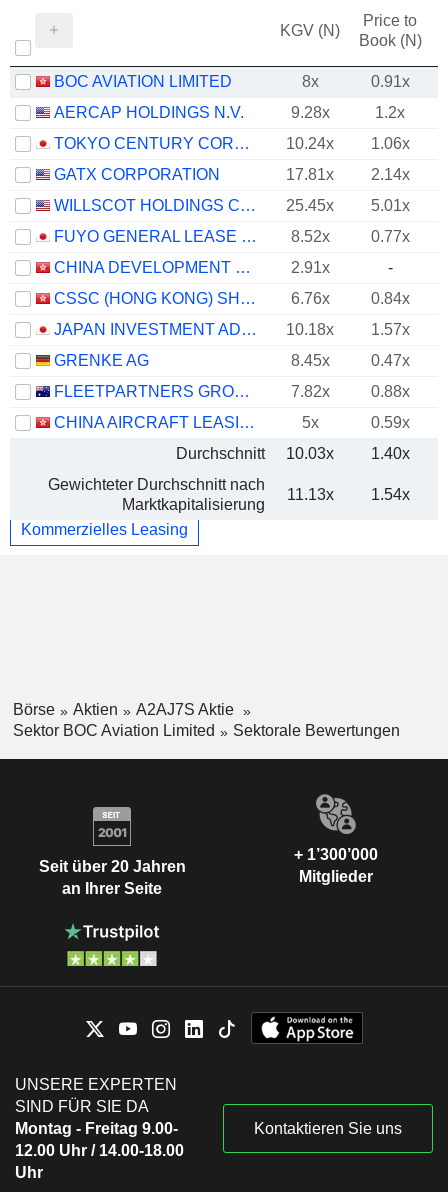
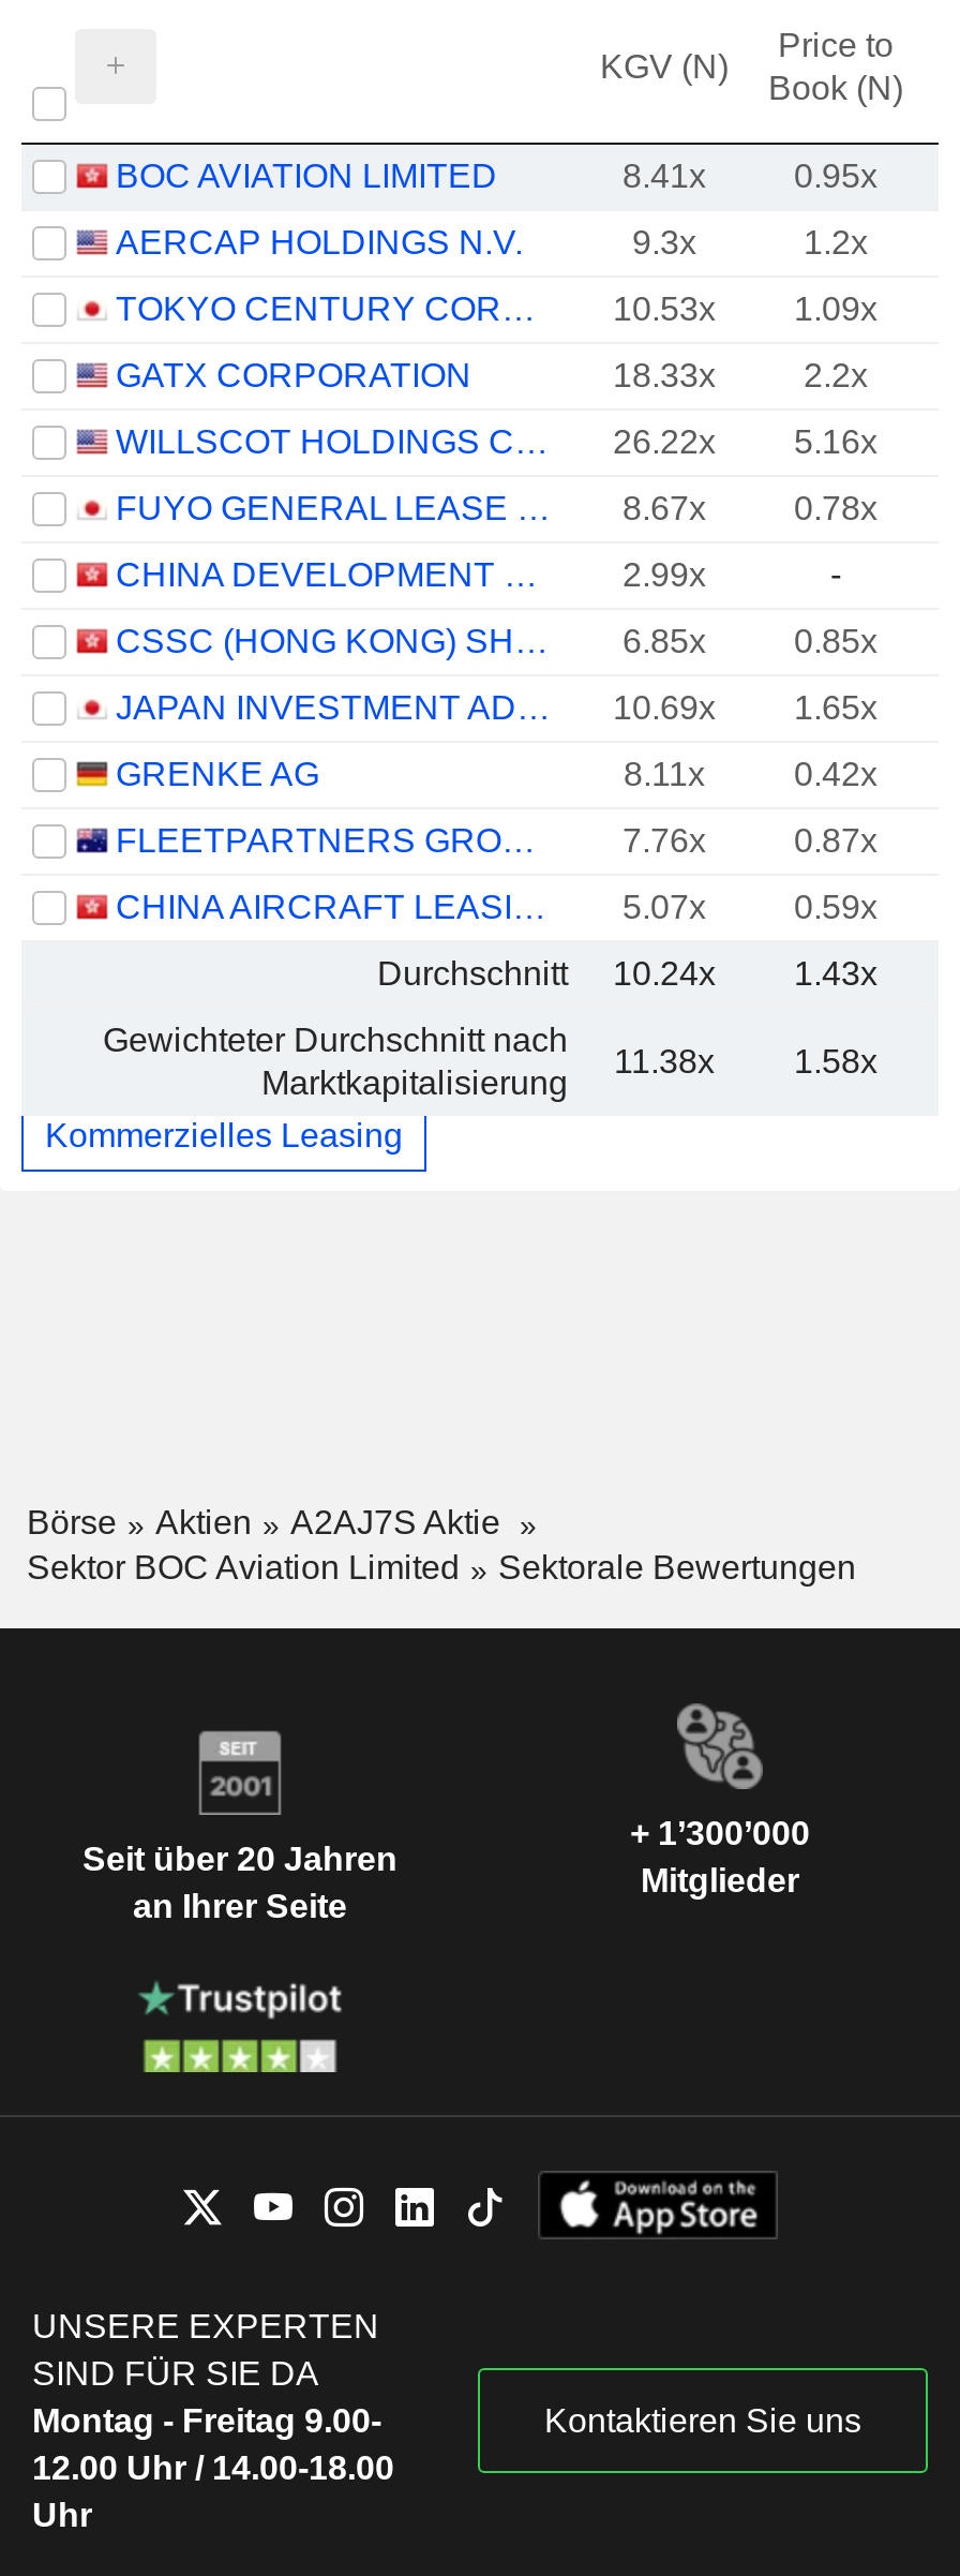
- 8x
- 0.91x
+ 8.41x
+ 0.95x

- 9.28x
+ 9.3x

- 10.24x
- 1.06x
+ 10.53x
+ 1.09x

- 17.81x
- 2.14x
+ 18.33x
+ 2.2x

- 25.45x
- 5.01x
+ 26.22x
+ 5.16x

- 8.52x
- 0.77x
+ 8.67x
+ 0.78x

- 2.91x
+ 2.99x

- 6.76x
- 0.84x
+ 6.85x
+ 0.85x

- 10.18x
- 1.57x
+ 10.69x
+ 1.65x

- 8.45x
- 0.47x
+ 8.11x
+ 0.42x

- 7.82x
- 0.88x
+ 7.76x
+ 0.87x

- 5x
+ 5.07x

- 10.03x
- 1.40x
+ 10.24x
+ 1.43x

- 11.13x
- 1.54x
+ 11.38x
+ 1.58x
